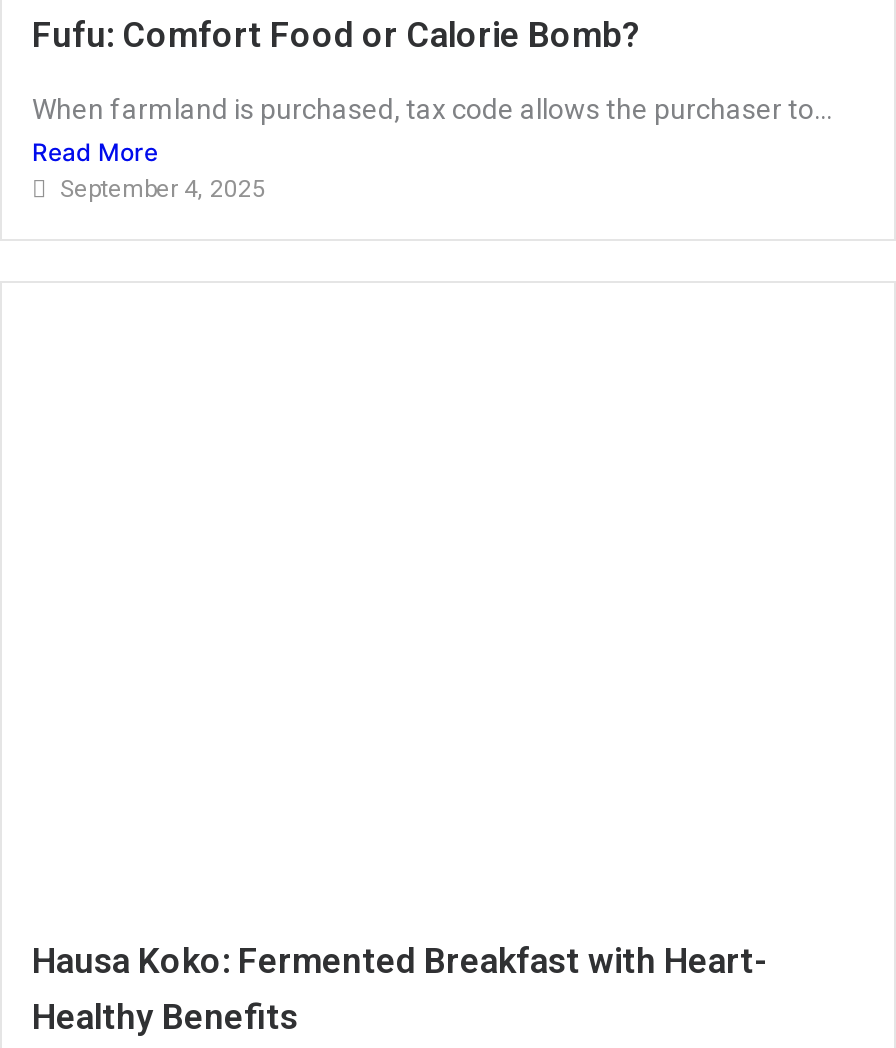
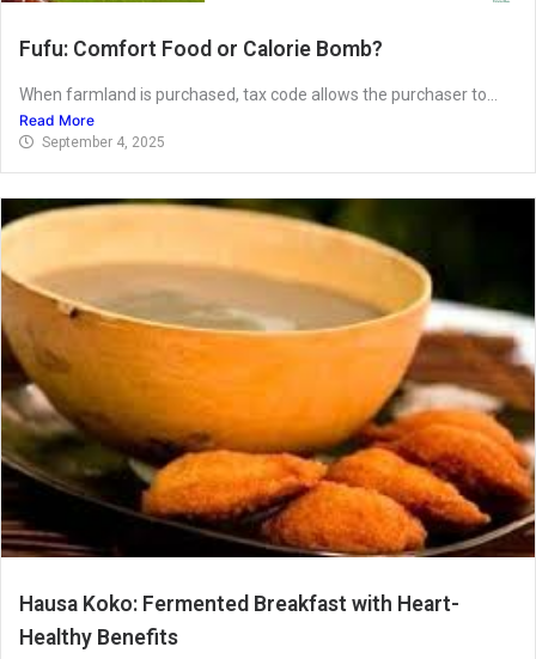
+ [image]
